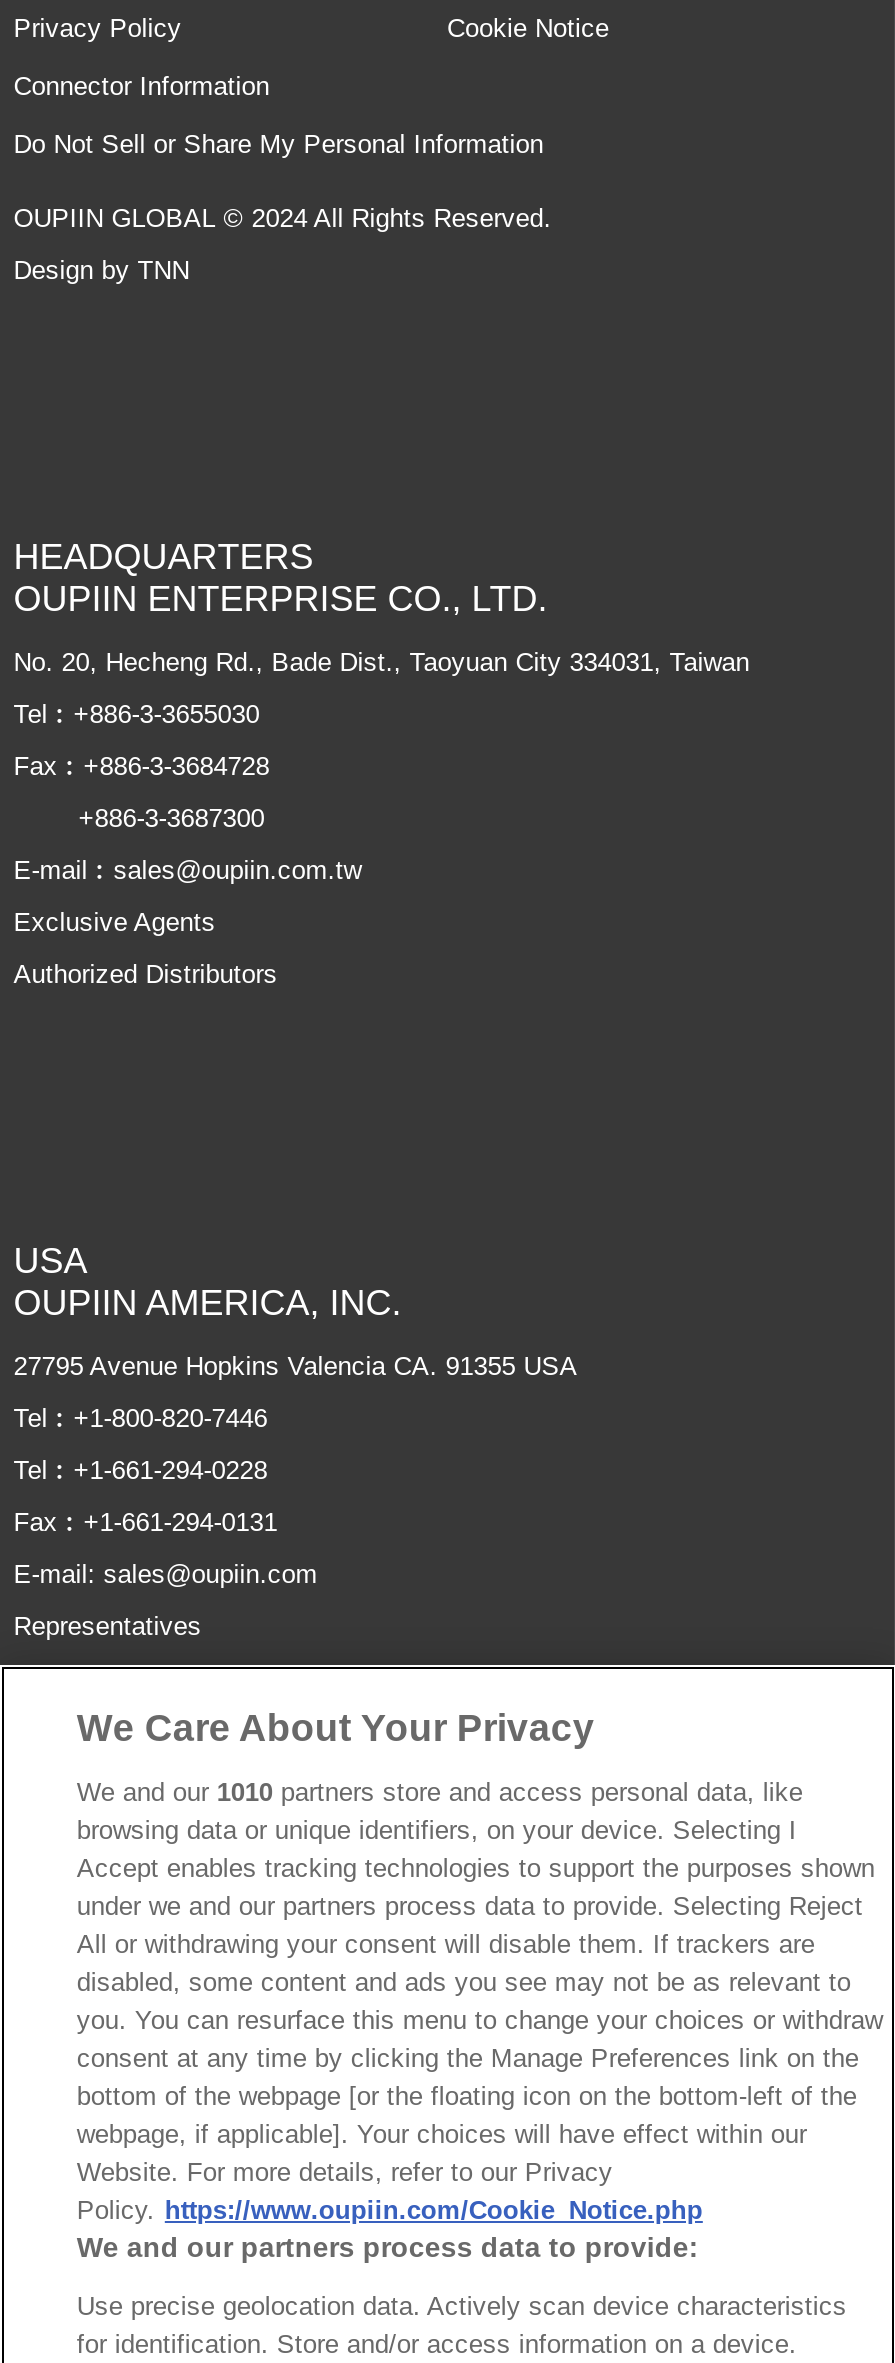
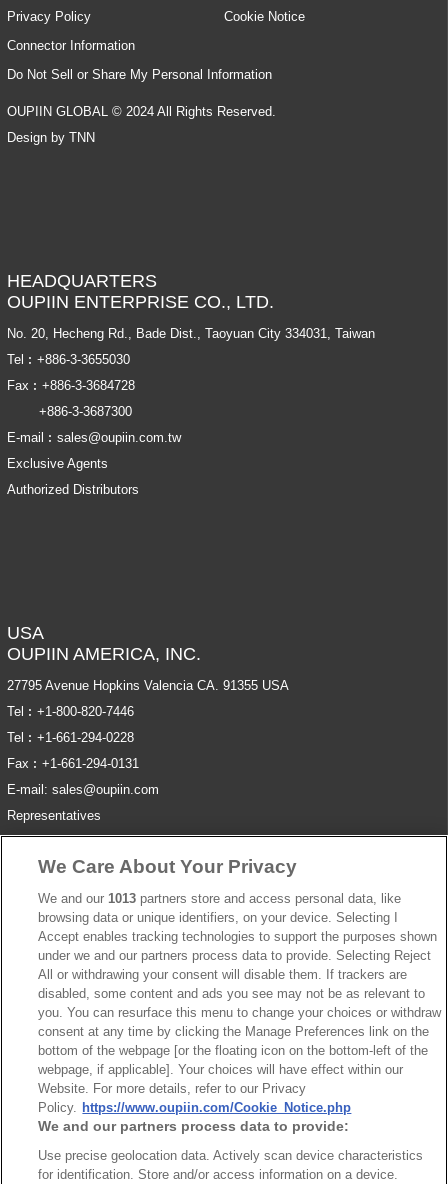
- We and our 1010 partners store and access personal data, like
+ We and our 1013 partners store and access personal data, like
